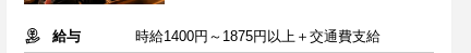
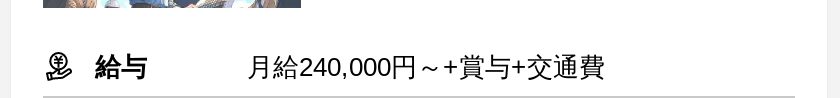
- 時給1400円～1875円以上＋交通費支給
+ 月給240,000円～+賞与+交通費
